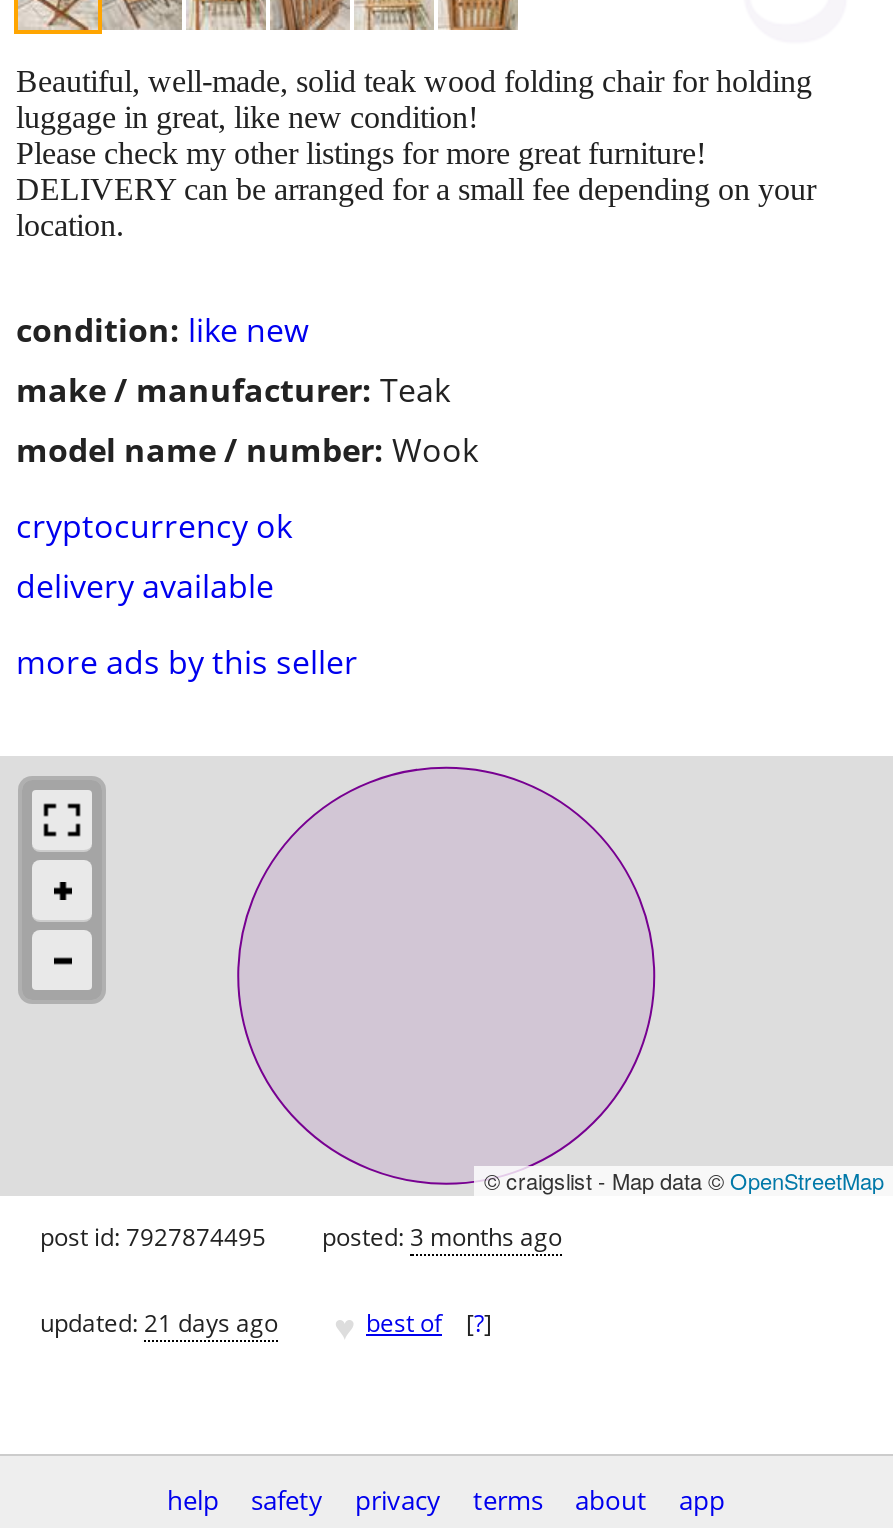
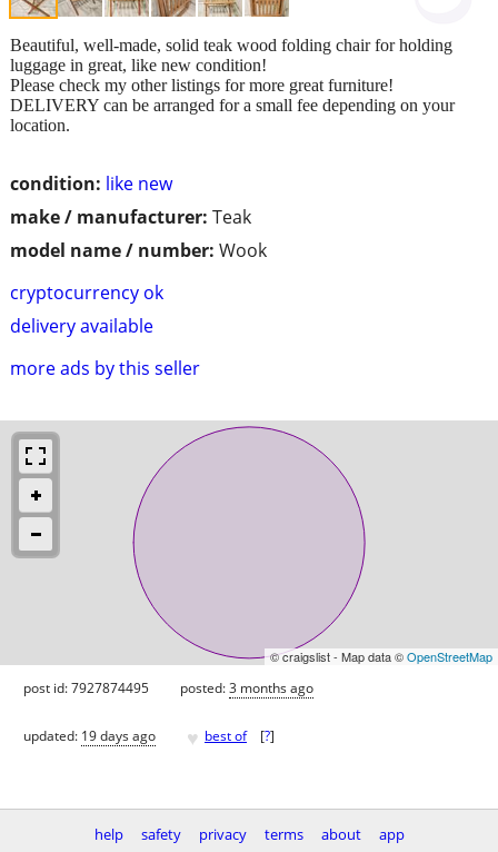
- updated: 21 days ago
+ updated: 19 days ago
